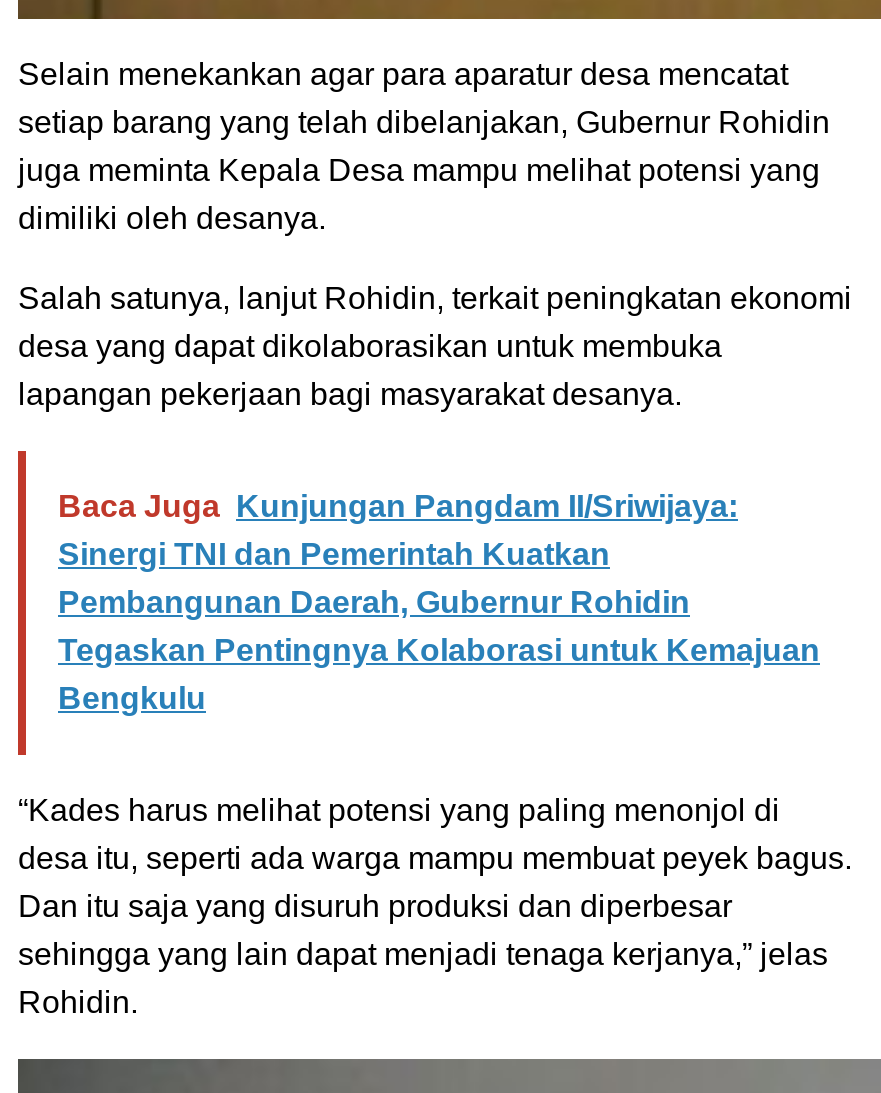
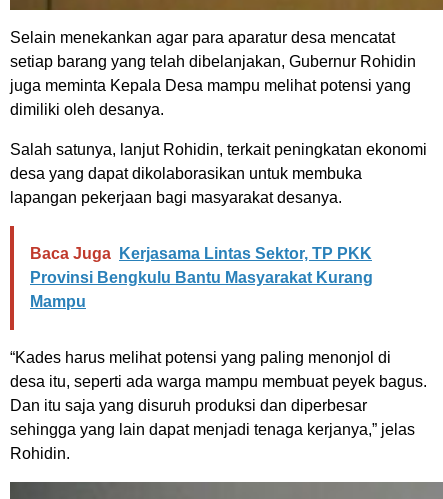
- Baca Juga Kunjungan Pangdam II/Sriwijaya:
- Sinergi TNI dan Pemerintah Kuatkan
- Pembangunan Daerah, Gubernur Rohidin
- Tegaskan Pentingnya Kolaborasi untuk Kemajuan
- Bengkulu
+ Baca Juga Kerjasama Lintas Sektor, TP PKK
+ Provinsi Bengkulu Bantu Masyarakat Kurang
+ Mampu
